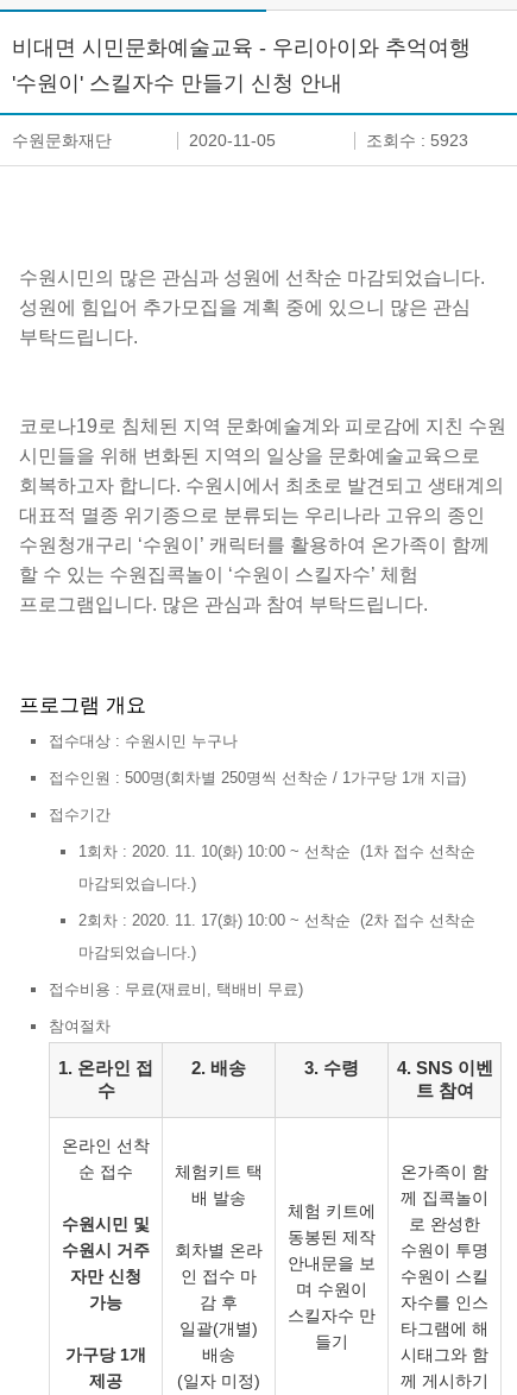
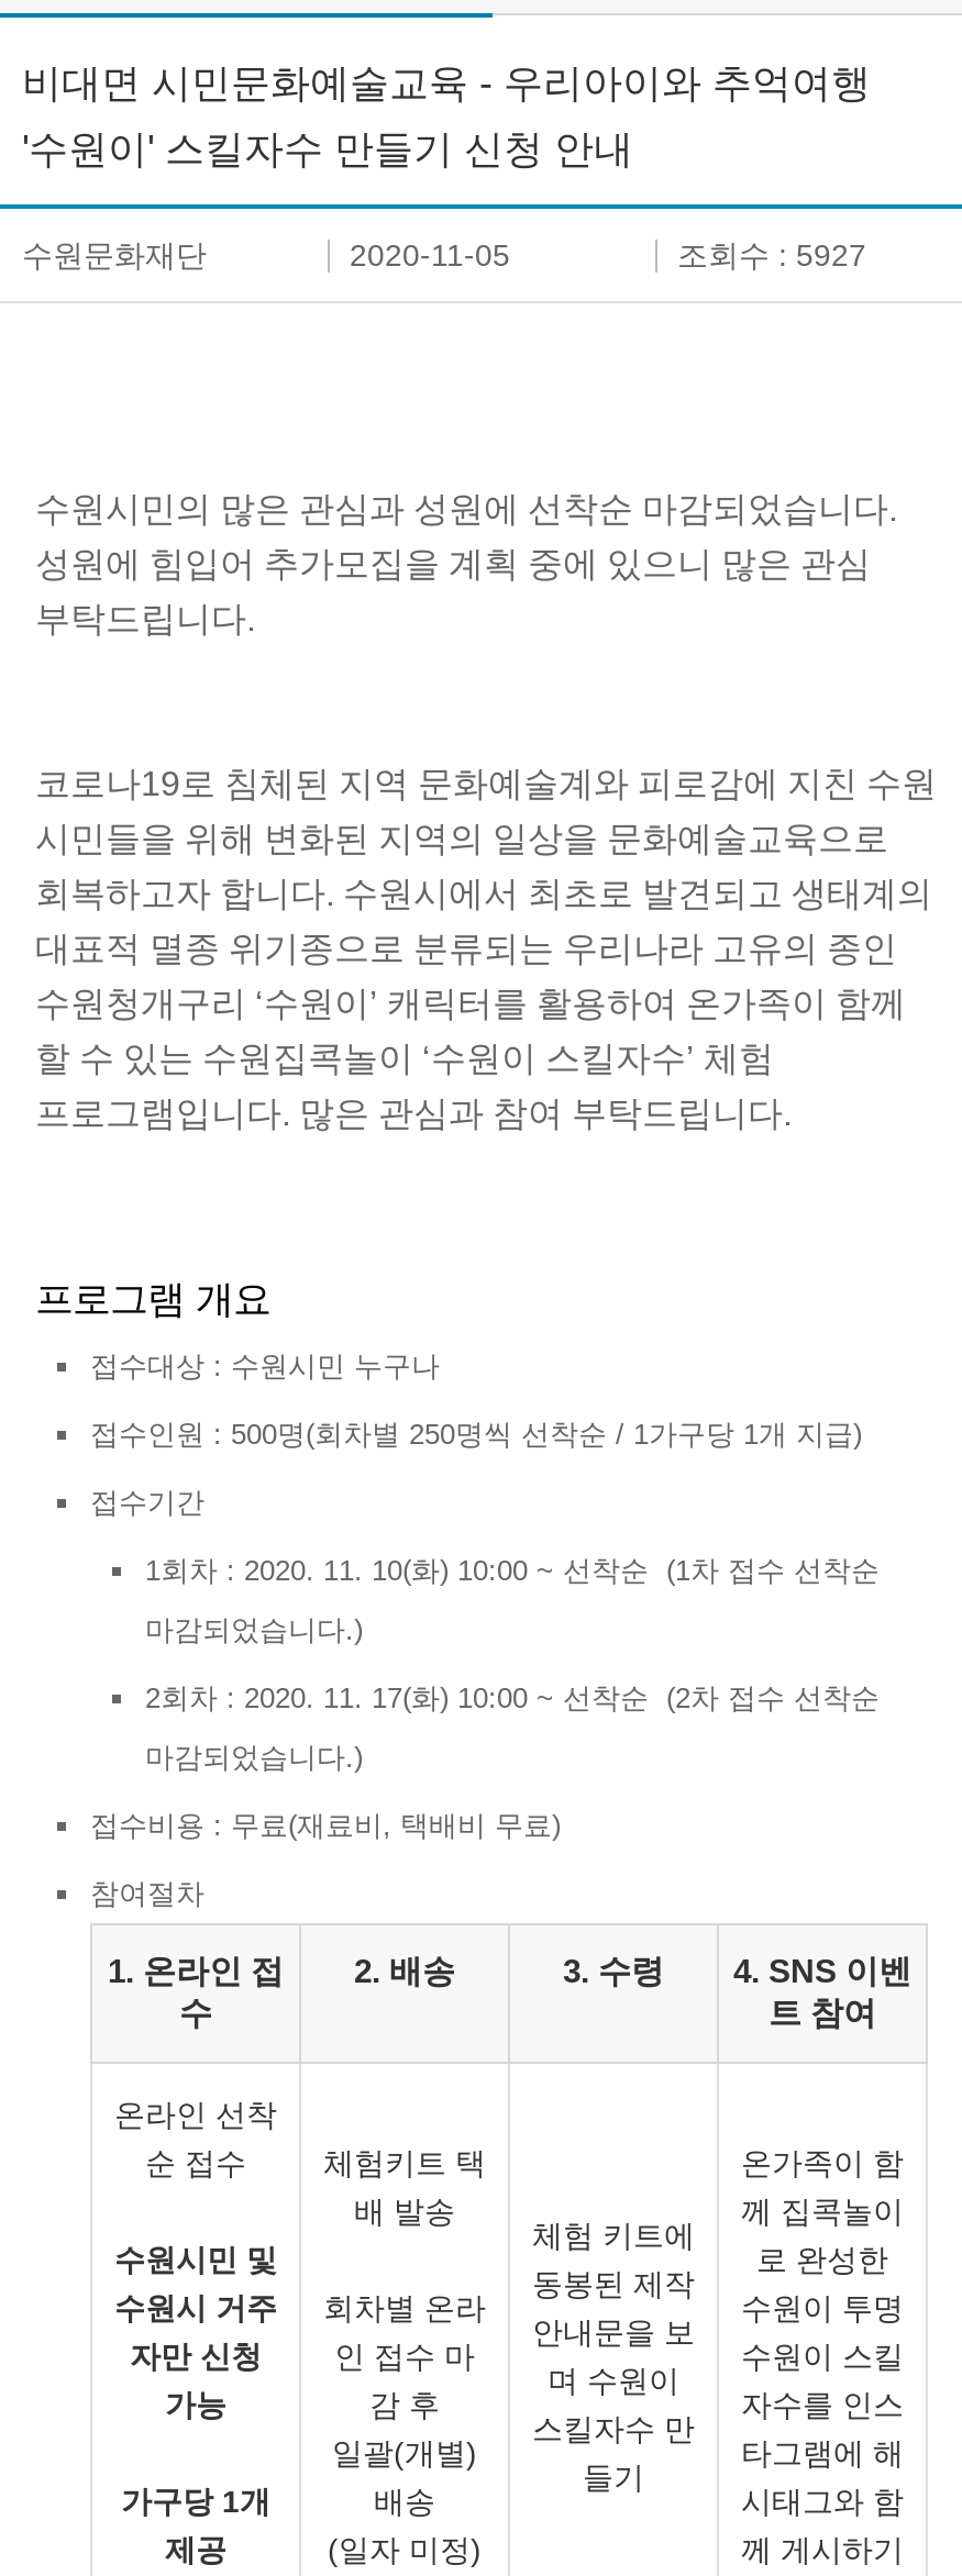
- 조회수 : 5923
+ 조회수 : 5927
